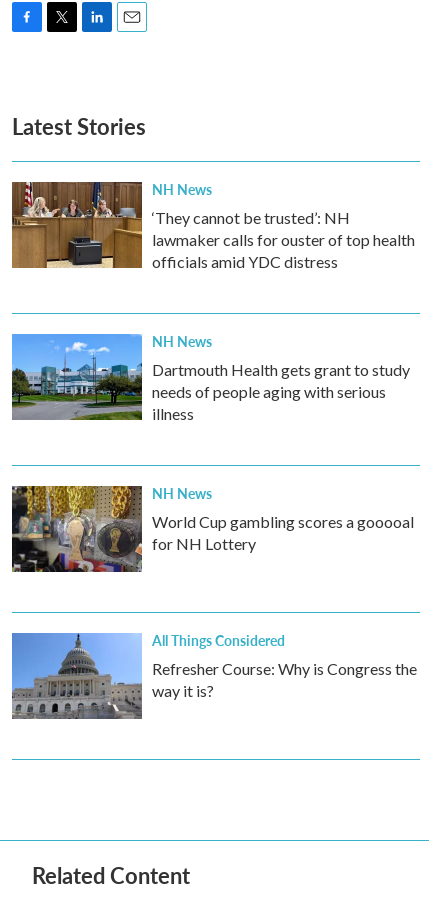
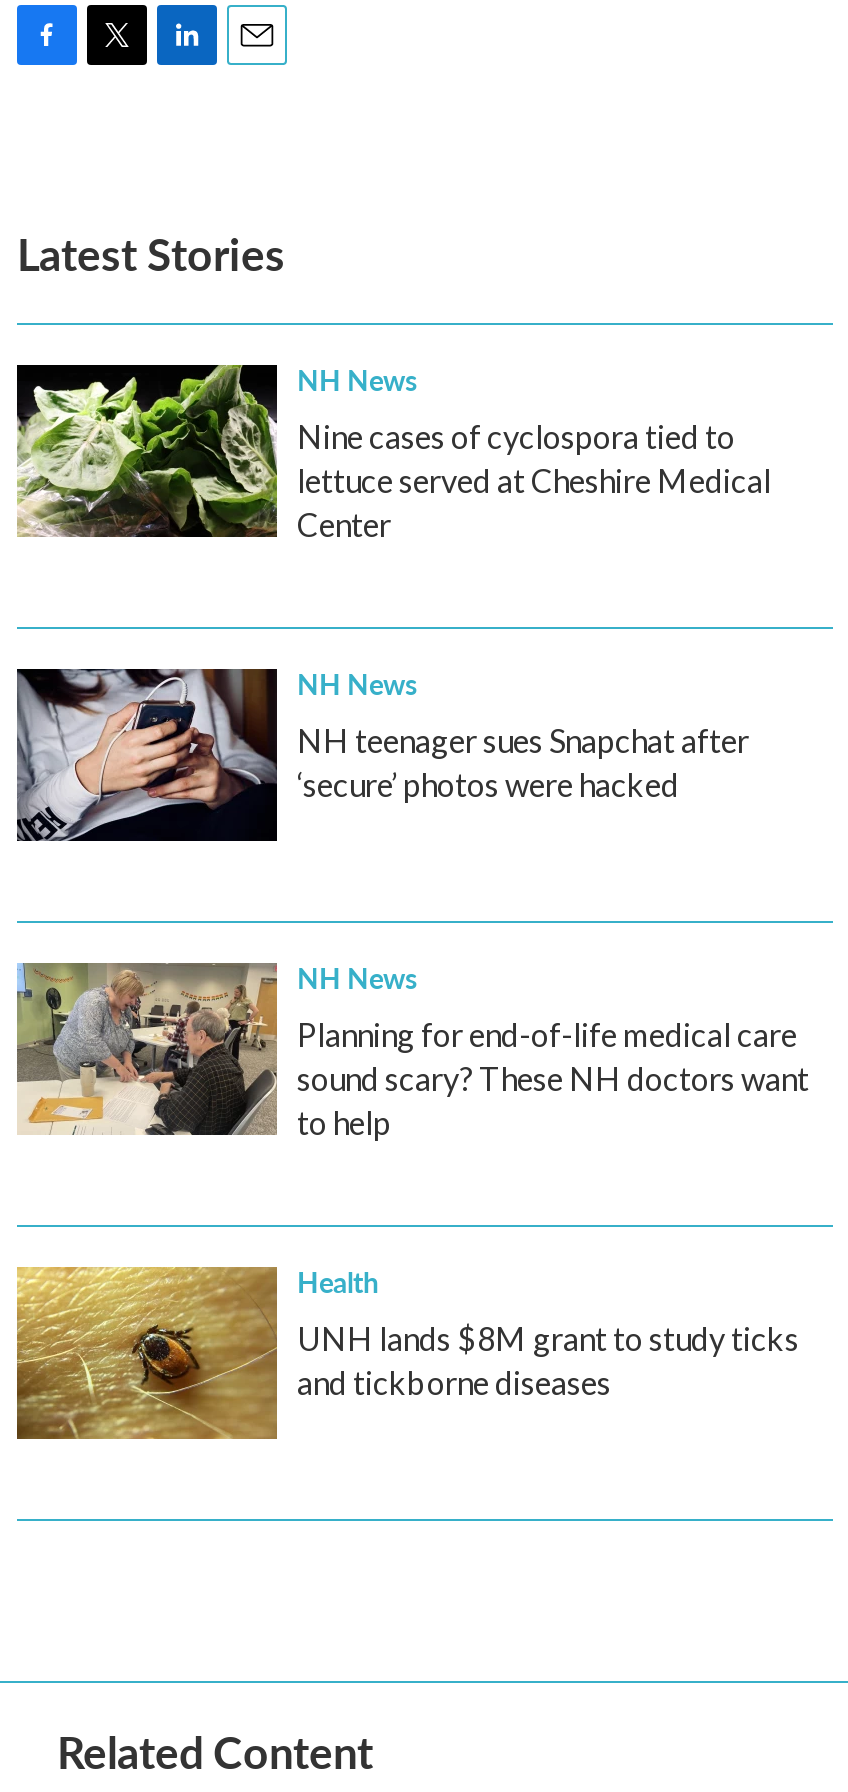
- [image]
- ‘They cannot be trusted’: NH
- lawmaker calls for ouster of top health
- officials amid YDC distress
+ [image]
+ Nine cases of cyclospora tied to
+ lettuce served at Cheshire Medical
+ Center

- [image]
- Dartmouth Health gets grant to study
- needs of people aging with serious
- illness
+ [image]
+ NH teenager sues Snapchat after
+ ‘secure’ photos were hacked

- [image]
- World Cup gambling scores a gooooal
- for NH Lottery
+ [image]
+ Planning for end-of-life medical care
+ sound scary? These NH doctors want
+ to help

- [image]
- All Things Considered
- Refresher Course: Why is Congress the
- way it is?
+ [image]
+ Health
+ UNH lands $8M grant to study ticks
+ and tickborne diseases
